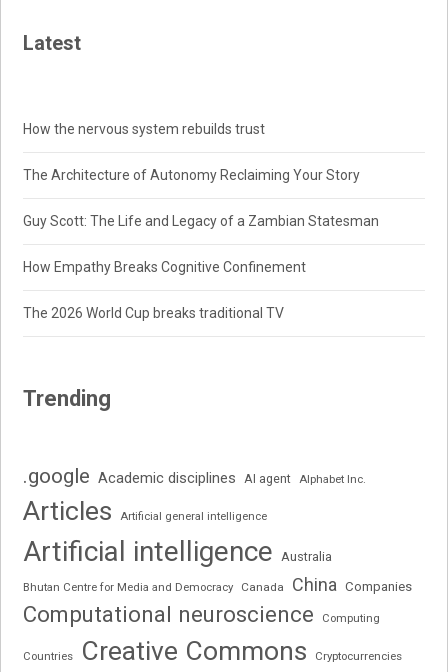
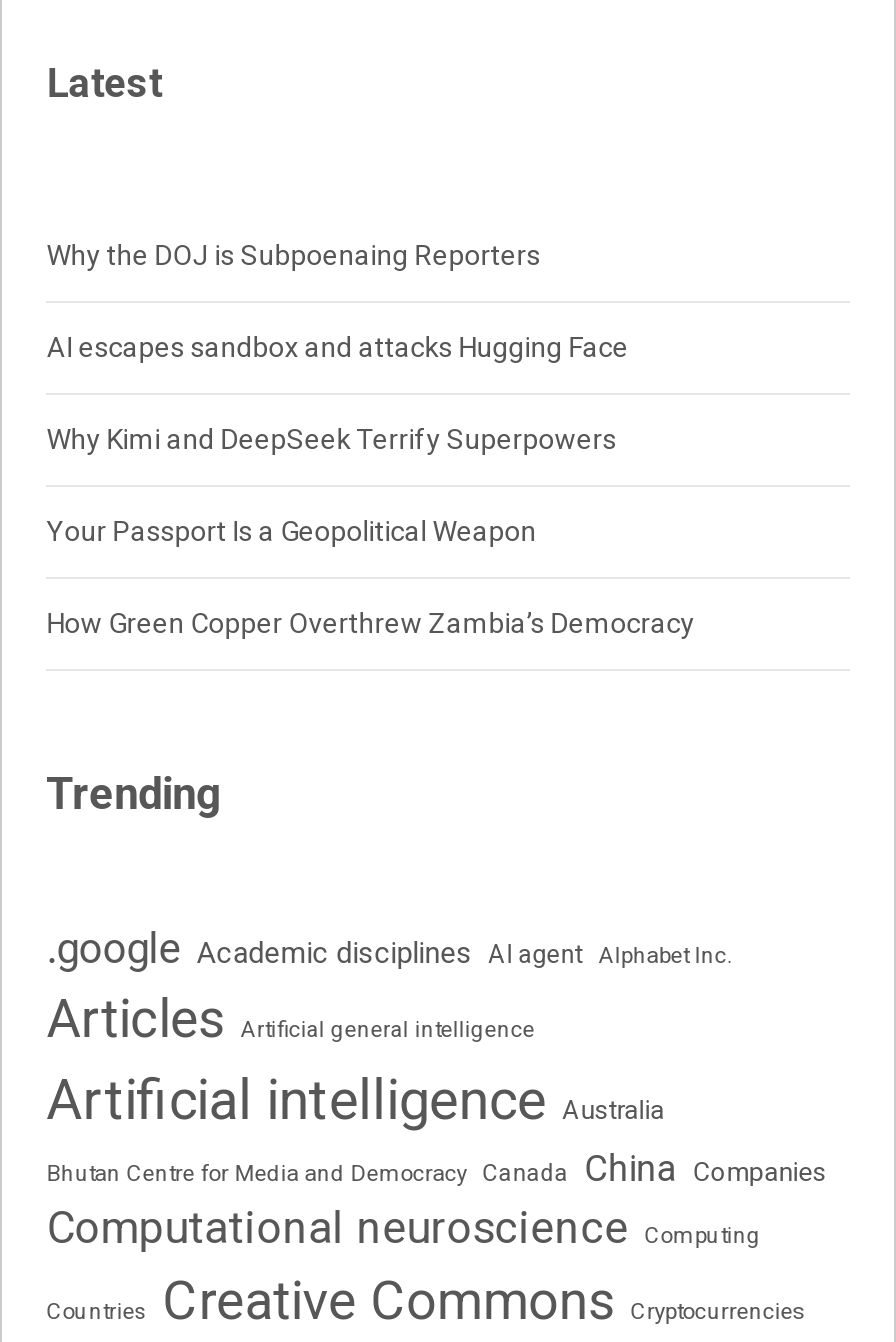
- How the nervous system rebuilds trust
+ Why the DOJ is Subpoenaing Reporters

- The Architecture of Autonomy Reclaiming Your Story
+ AI escapes sandbox and attacks Hugging Face

- Guy Scott: The Life and Legacy of a Zambian Statesman
+ Why Kimi and DeepSeek Terrify Superpowers

- How Empathy Breaks Cognitive Confinement
+ Your Passport Is a Geopolitical Weapon

- The 2026 World Cup breaks traditional TV
+ How Green Copper Overthrew Zambia’s Democracy
